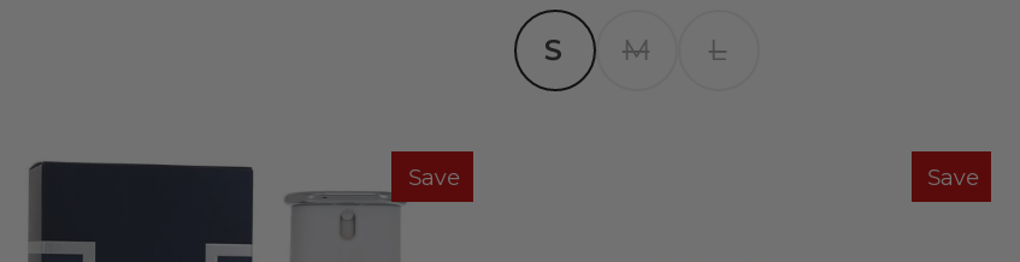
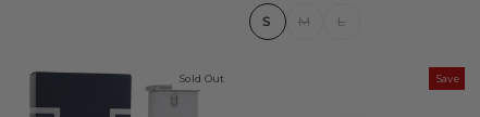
- Save
+ Sold Out
